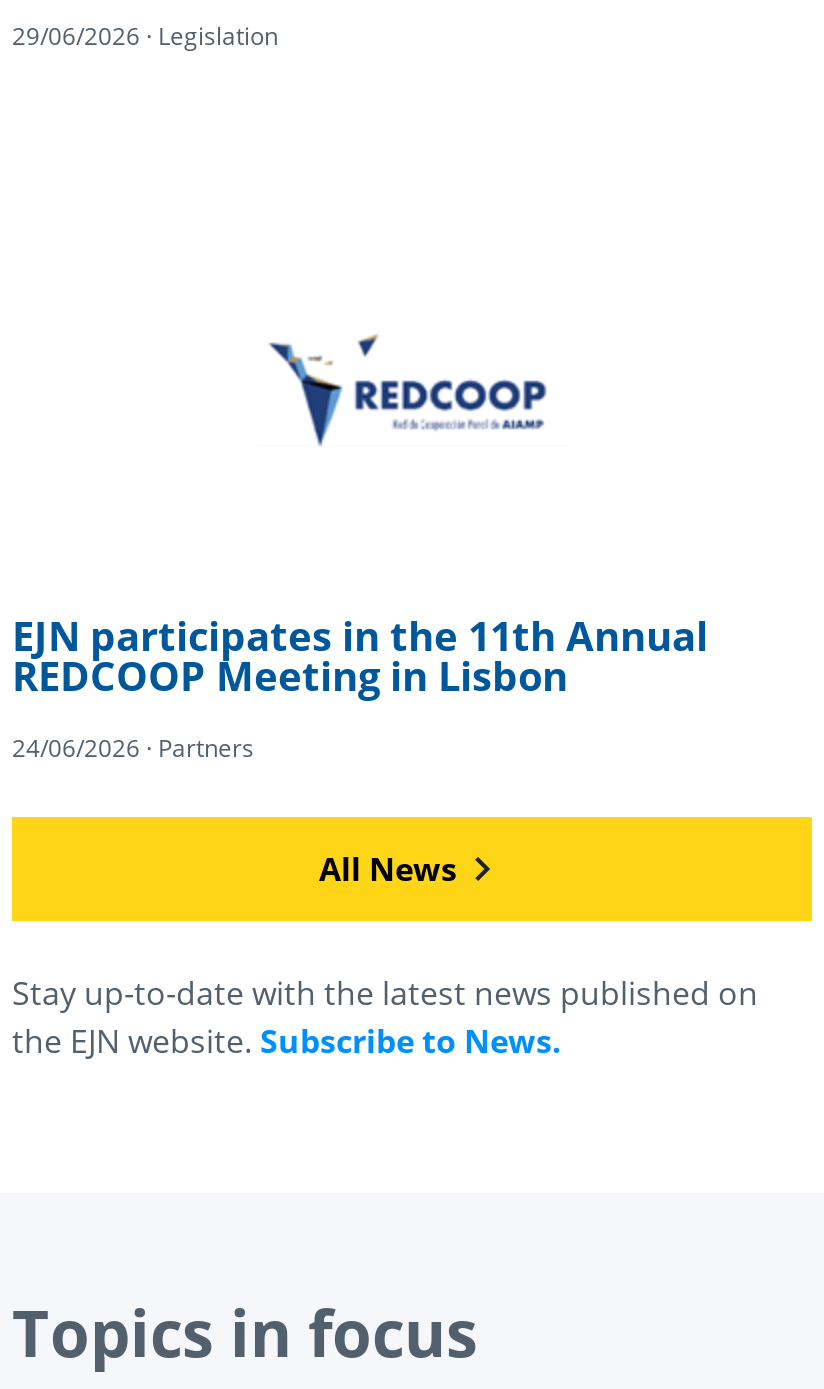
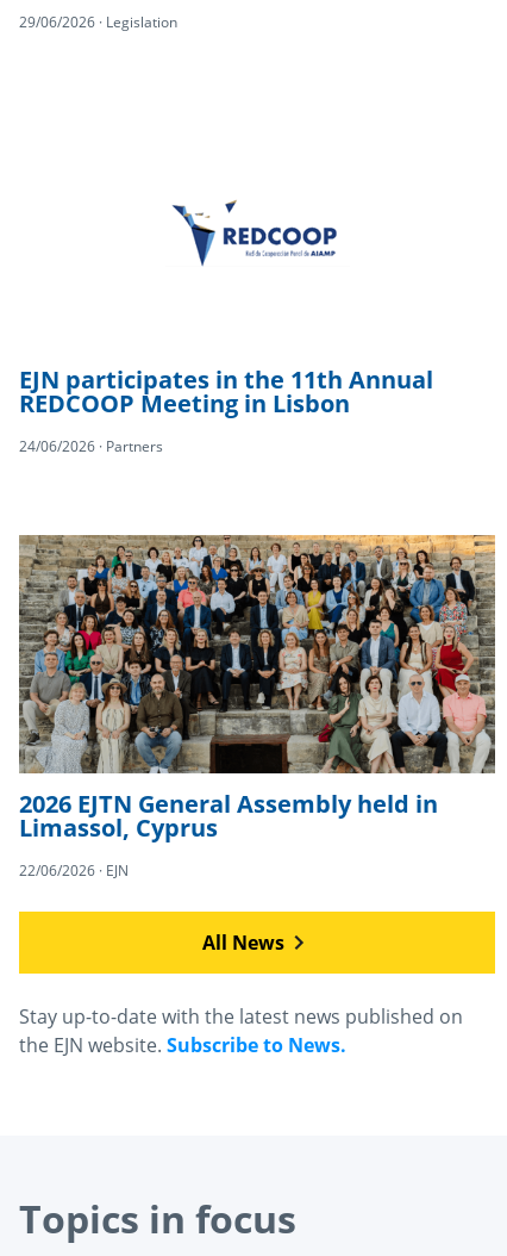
+ [image]
+ 2026 EJTN General Assembly held in
+ Limassol, Cyprus
+ 22/06/2026 · EJN
